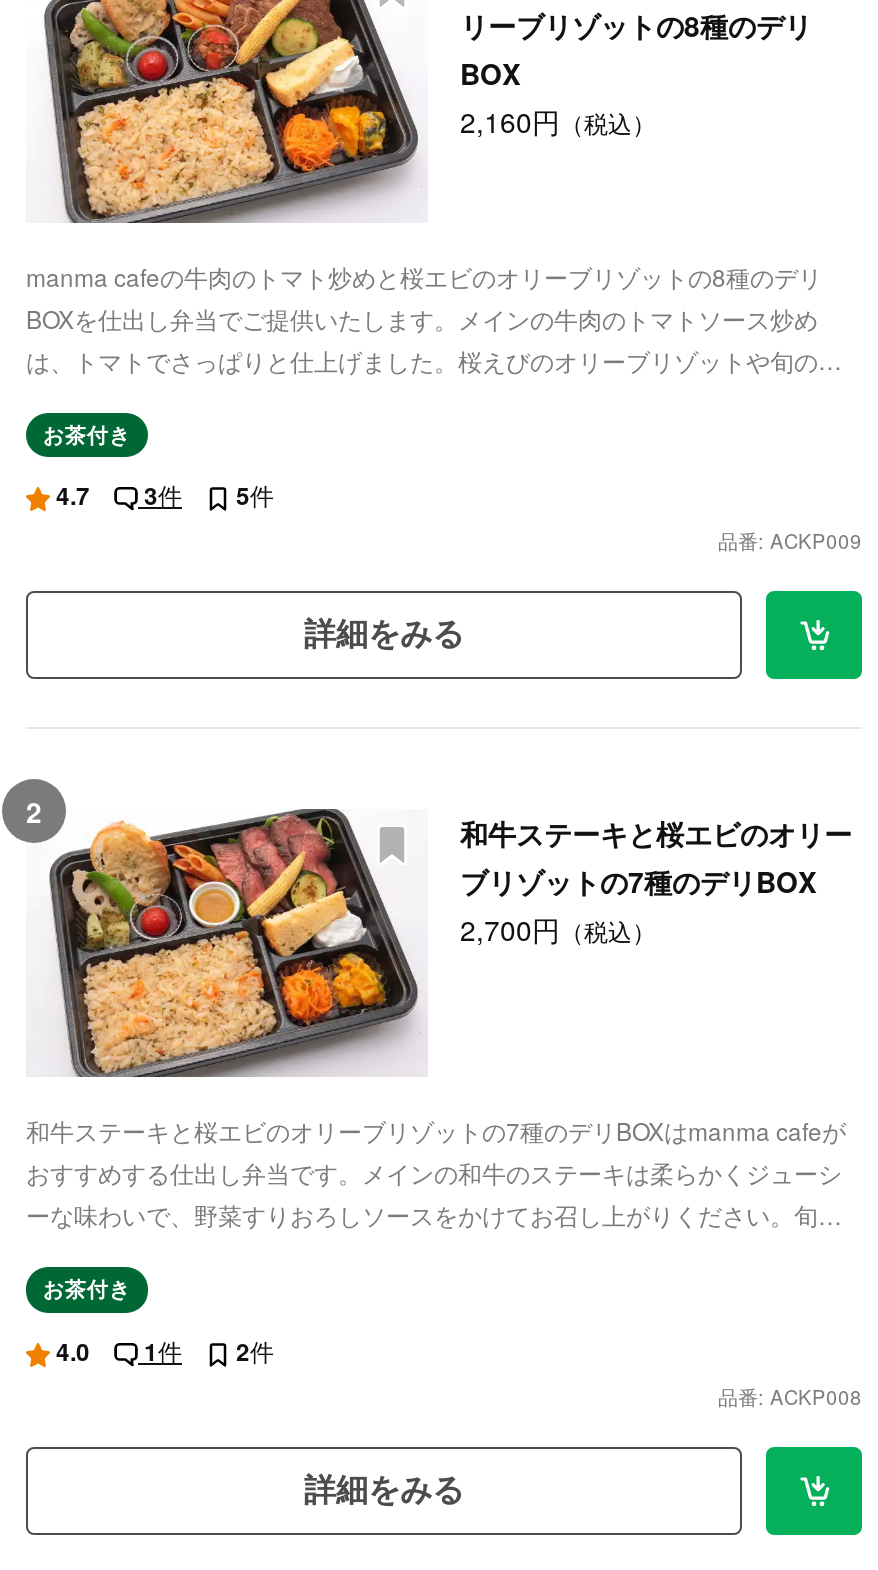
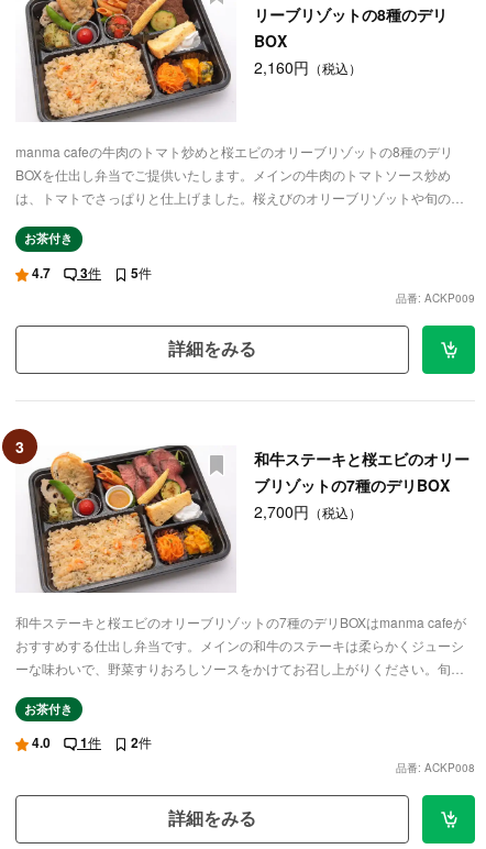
- 2
+ 3
